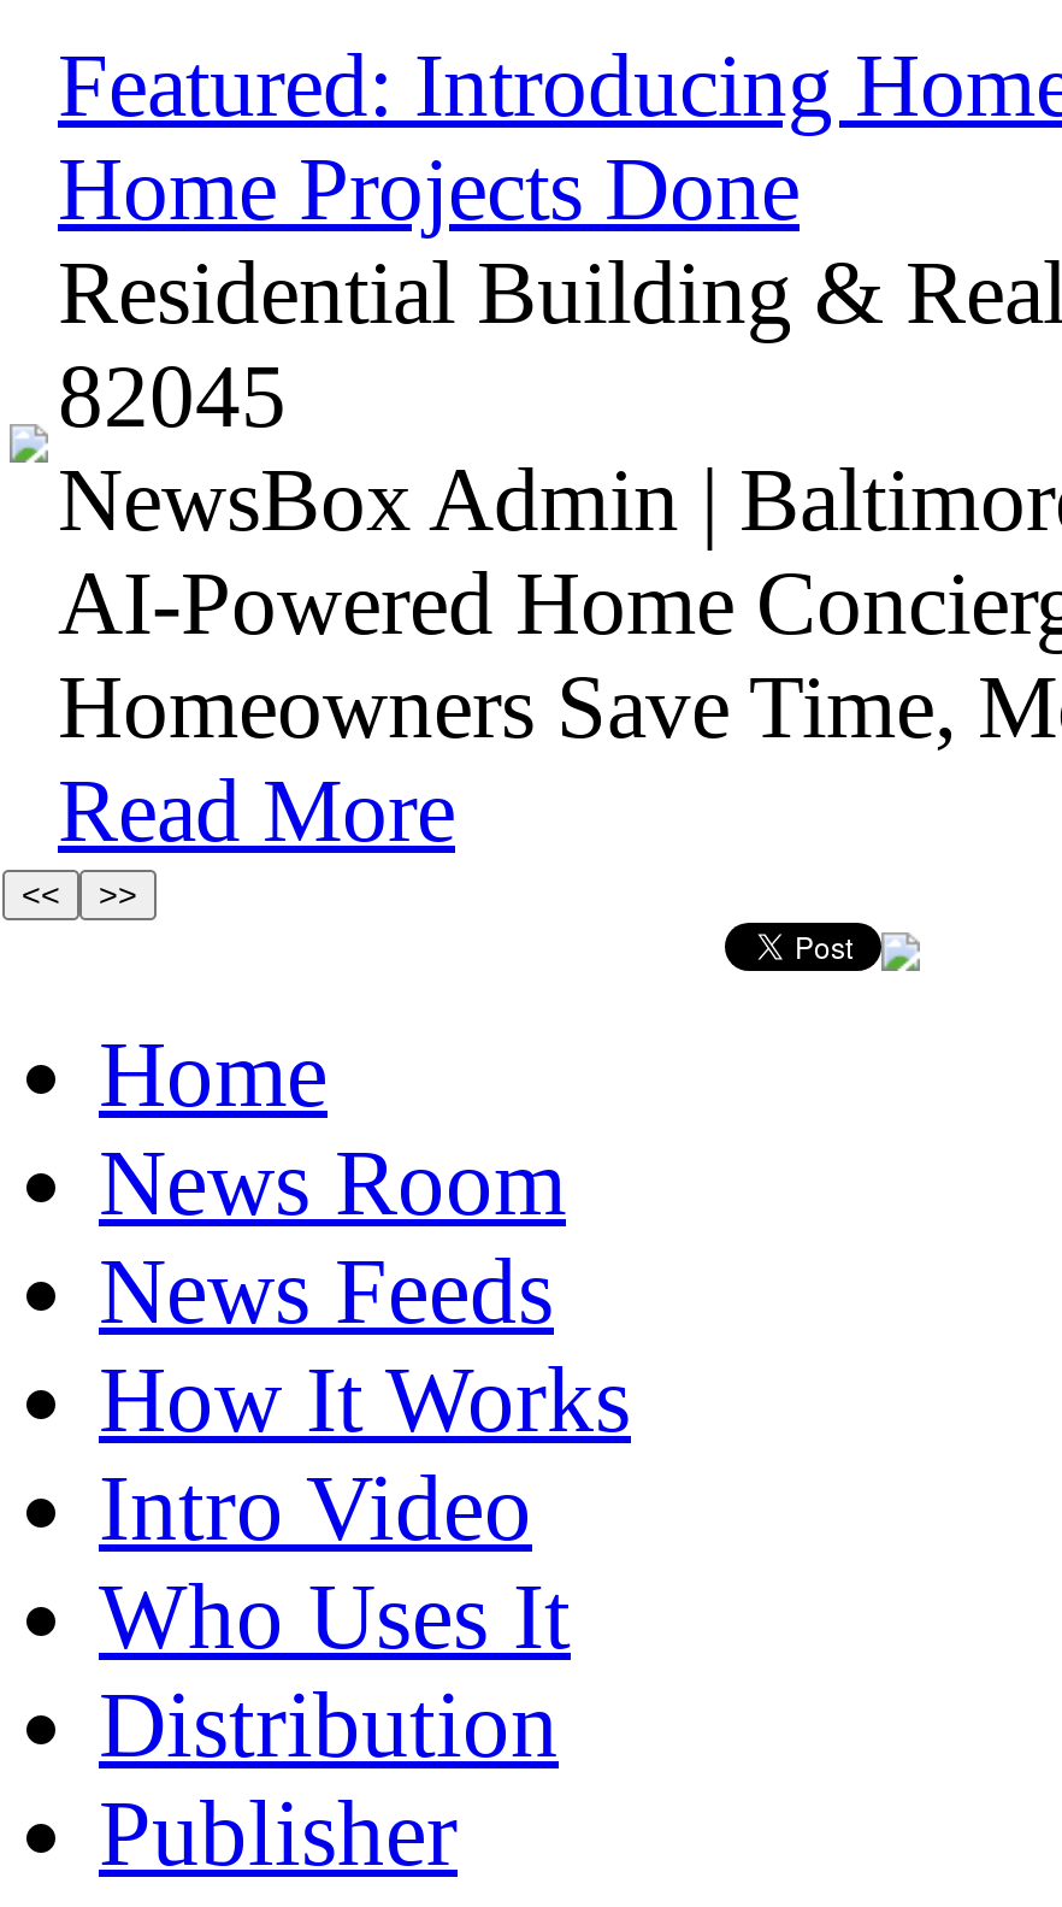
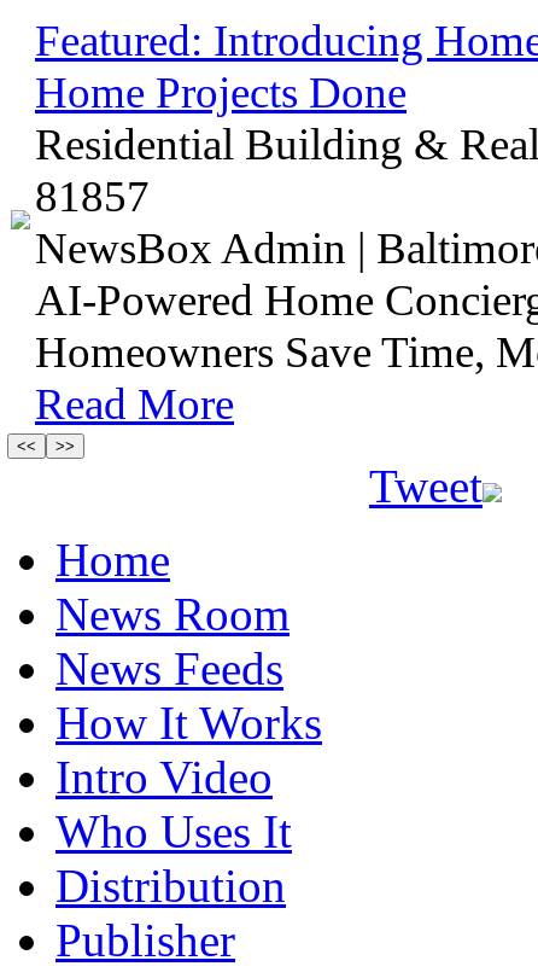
- 82045
+ 81857

+ Tweet
